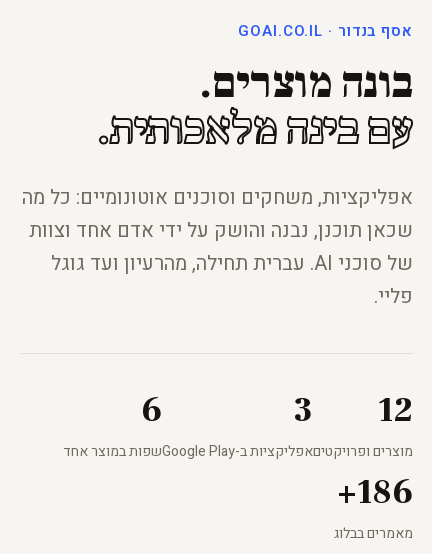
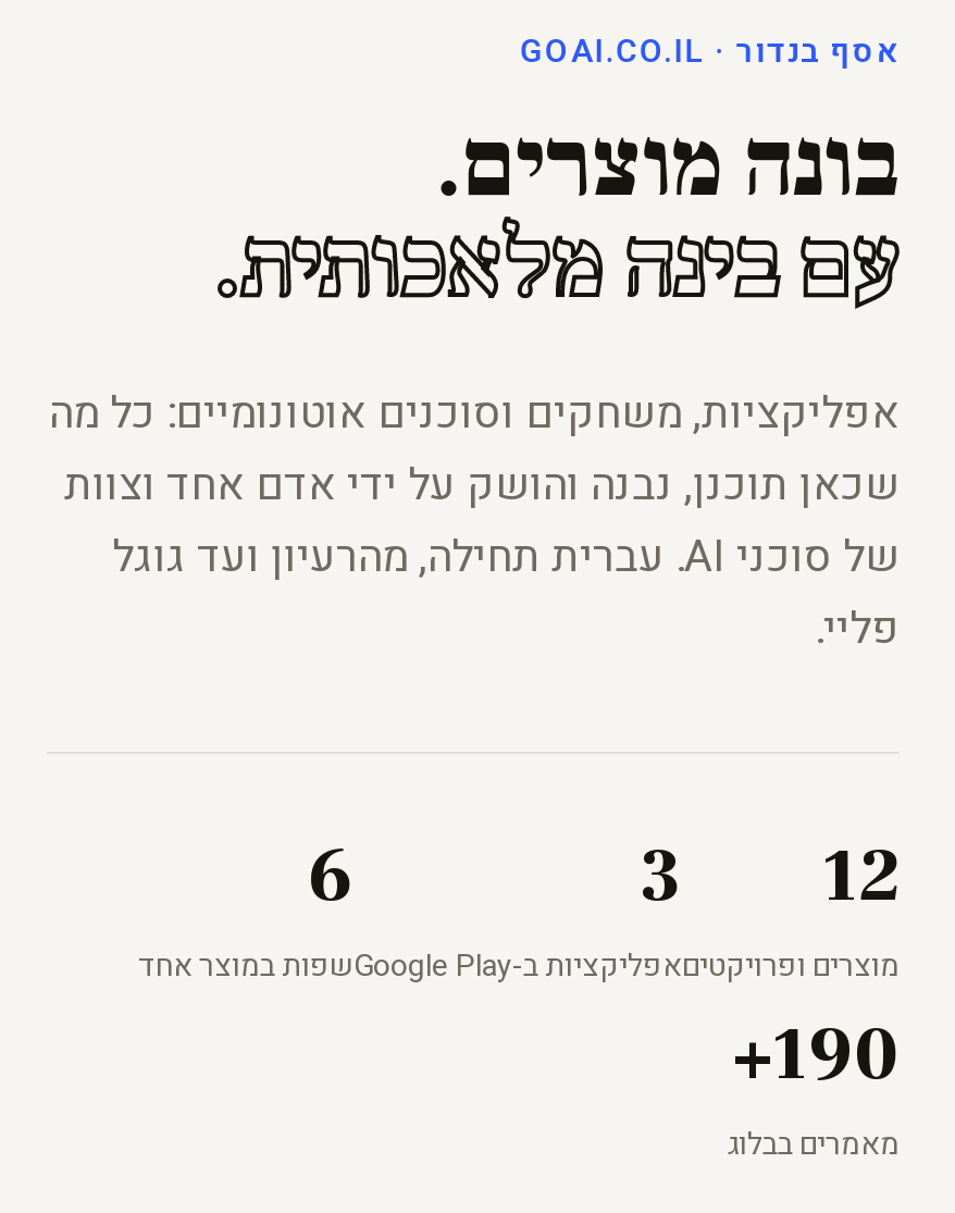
- 186+
+ 190+
